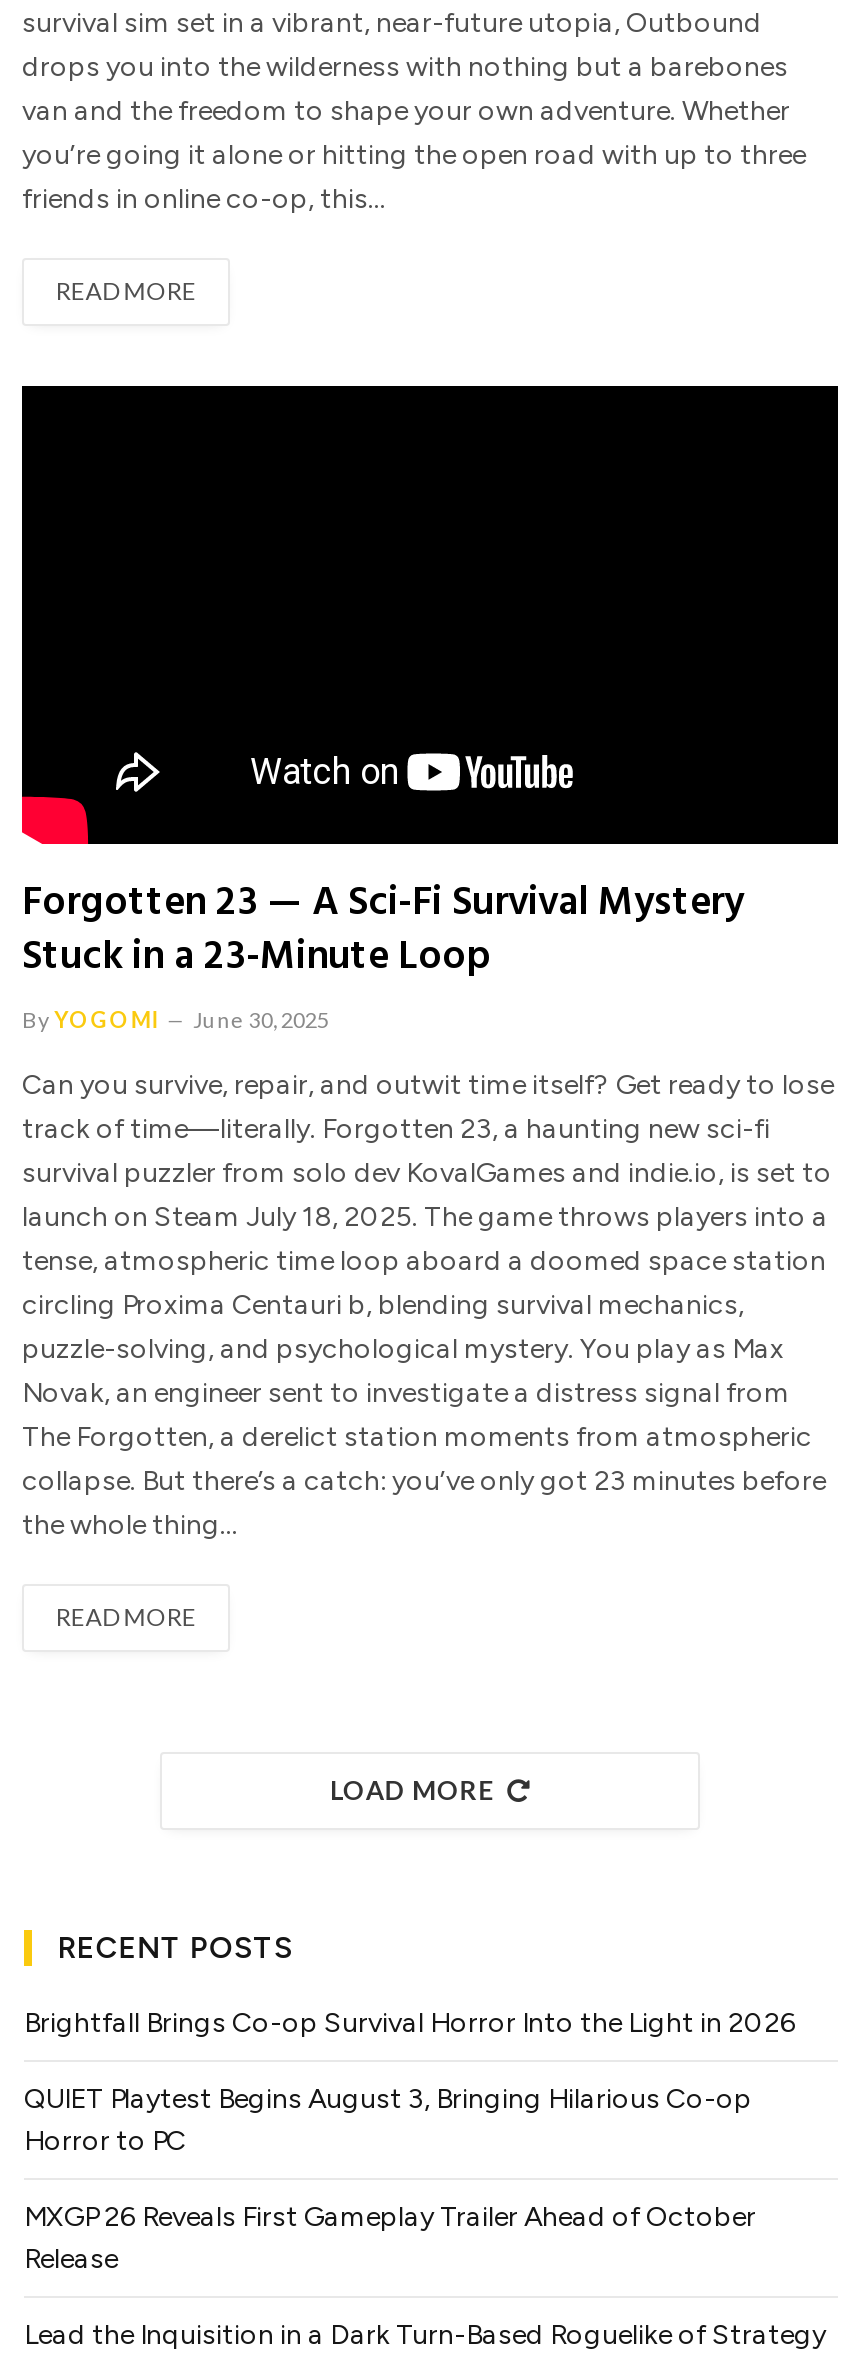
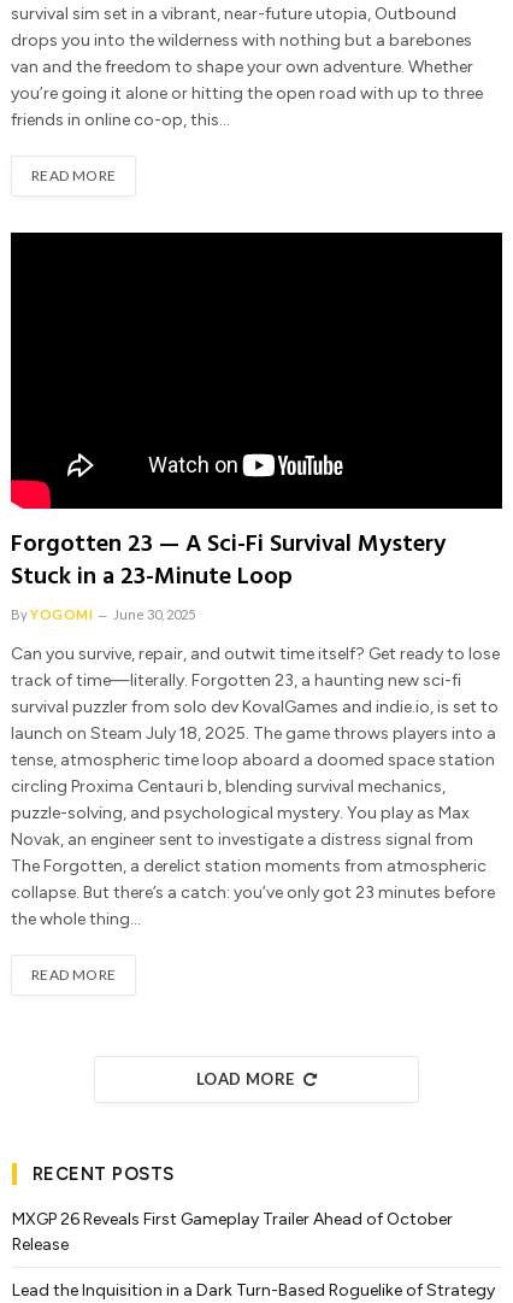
- Brightfall Brings Co-op Survival Horror Into the Light in 2026
- QUIET Playtest Begins August 3, Bringing Hilarious Co-op
- Horror to PC
